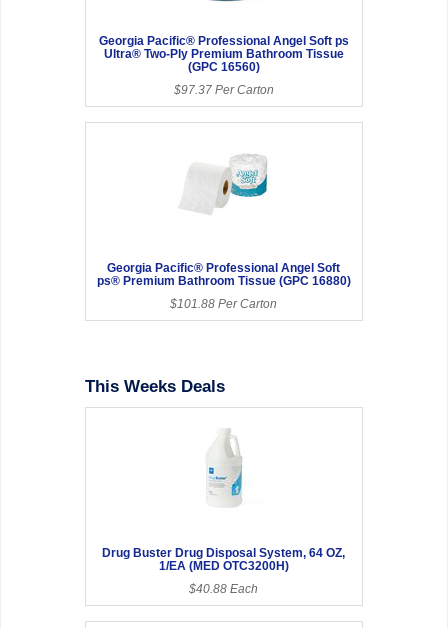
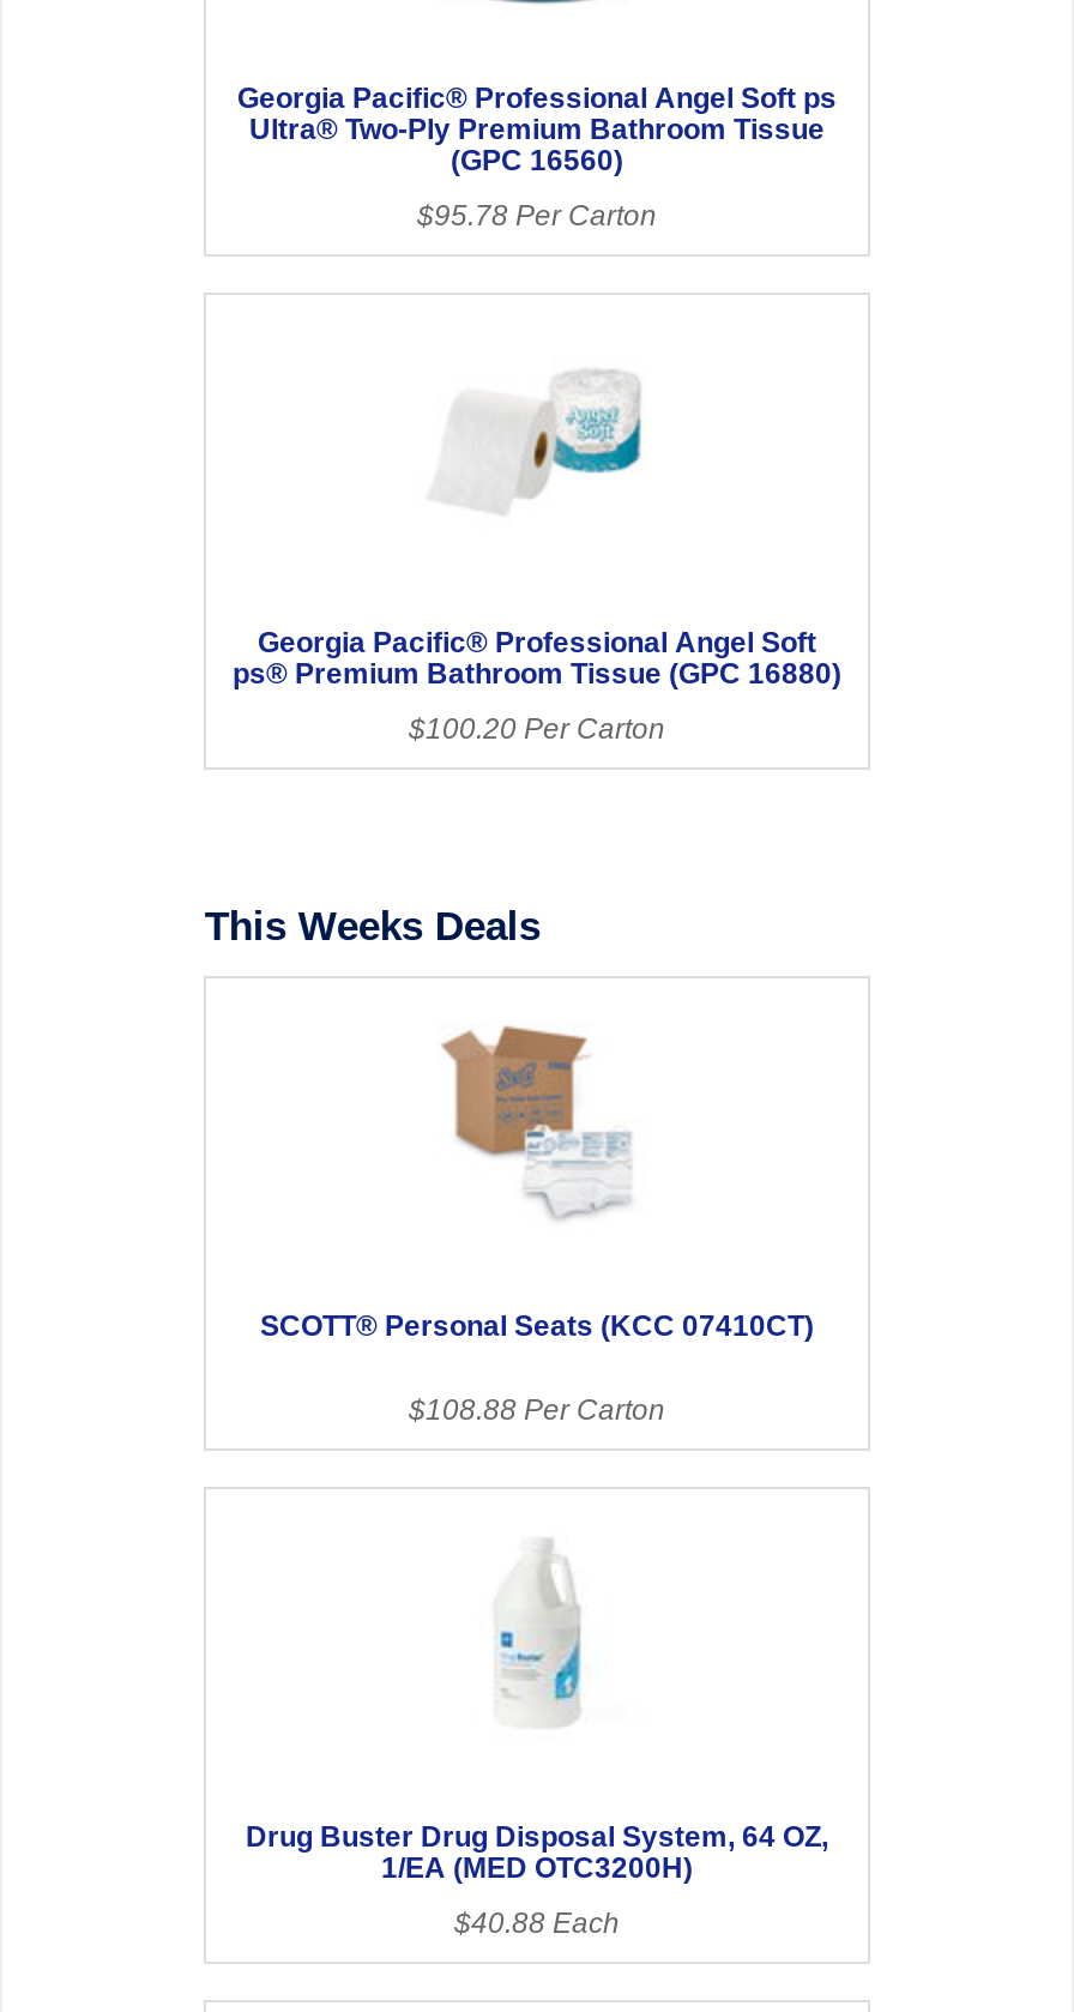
- $97.37 Per Carton
+ $95.78 Per Carton

- $101.88 Per Carton
+ $100.20 Per Carton

+ SCOTT® Personal Seats (KCC 07410CT)
+ $108.88 Per Carton

+ [image]
